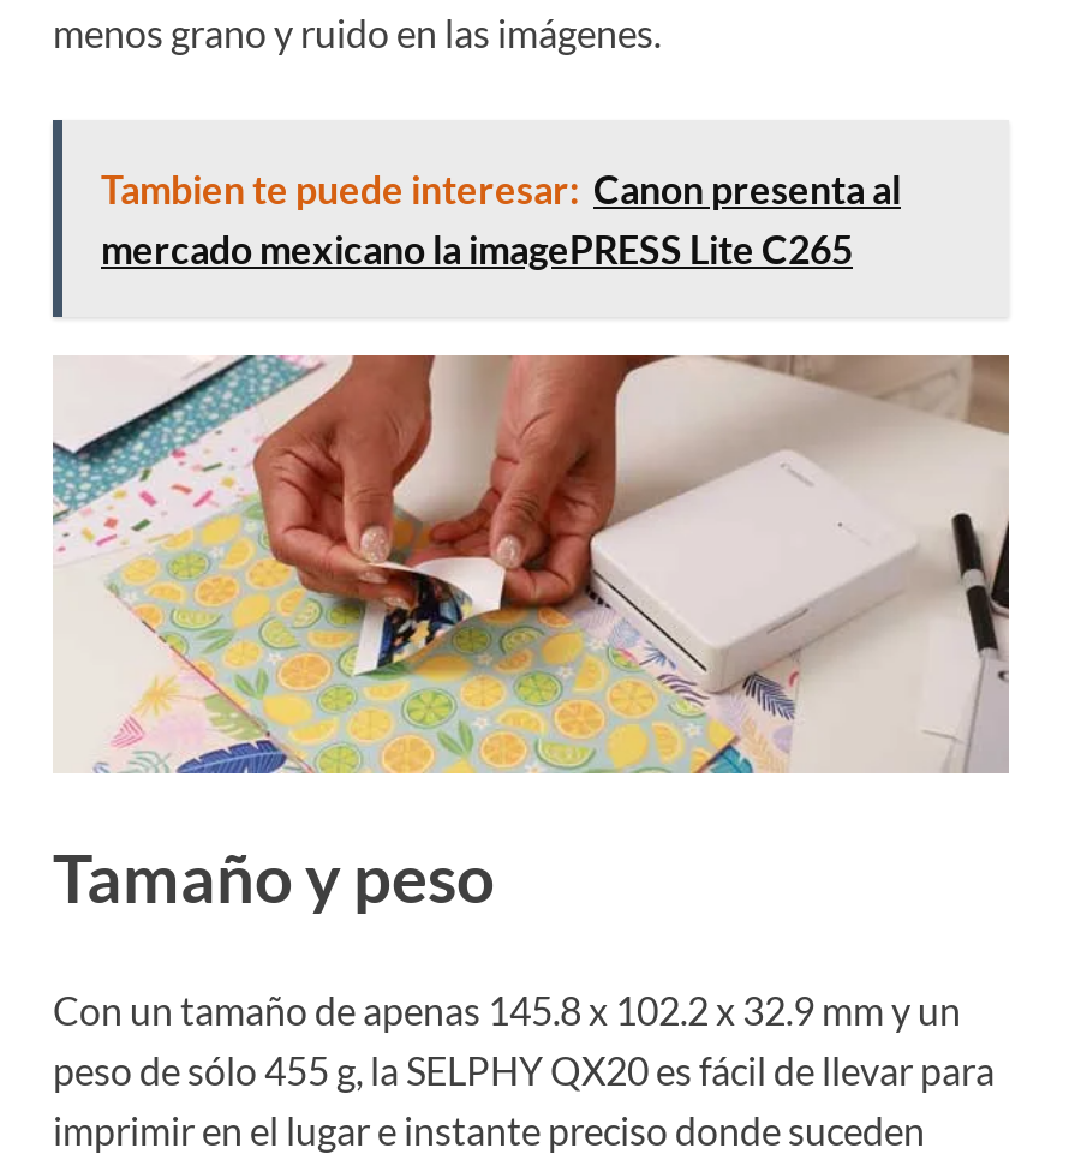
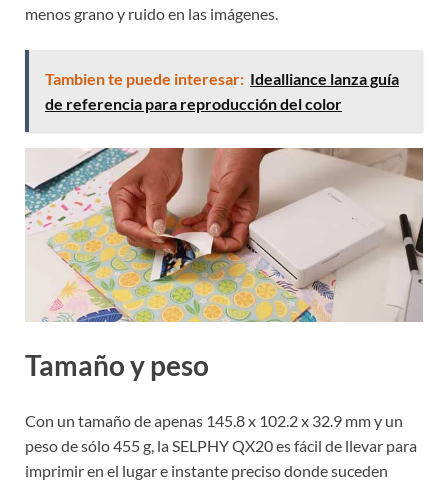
- Tambien te puede interesar: Canon presenta al
- mercado mexicano la imagePRESS Lite C265
+ Tambien te puede interesar: Idealliance lanza guía
+ de referencia para reproducción del color
